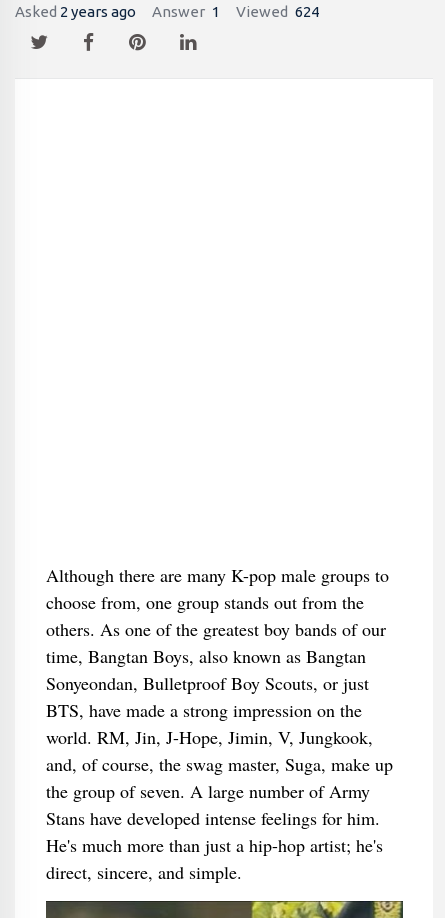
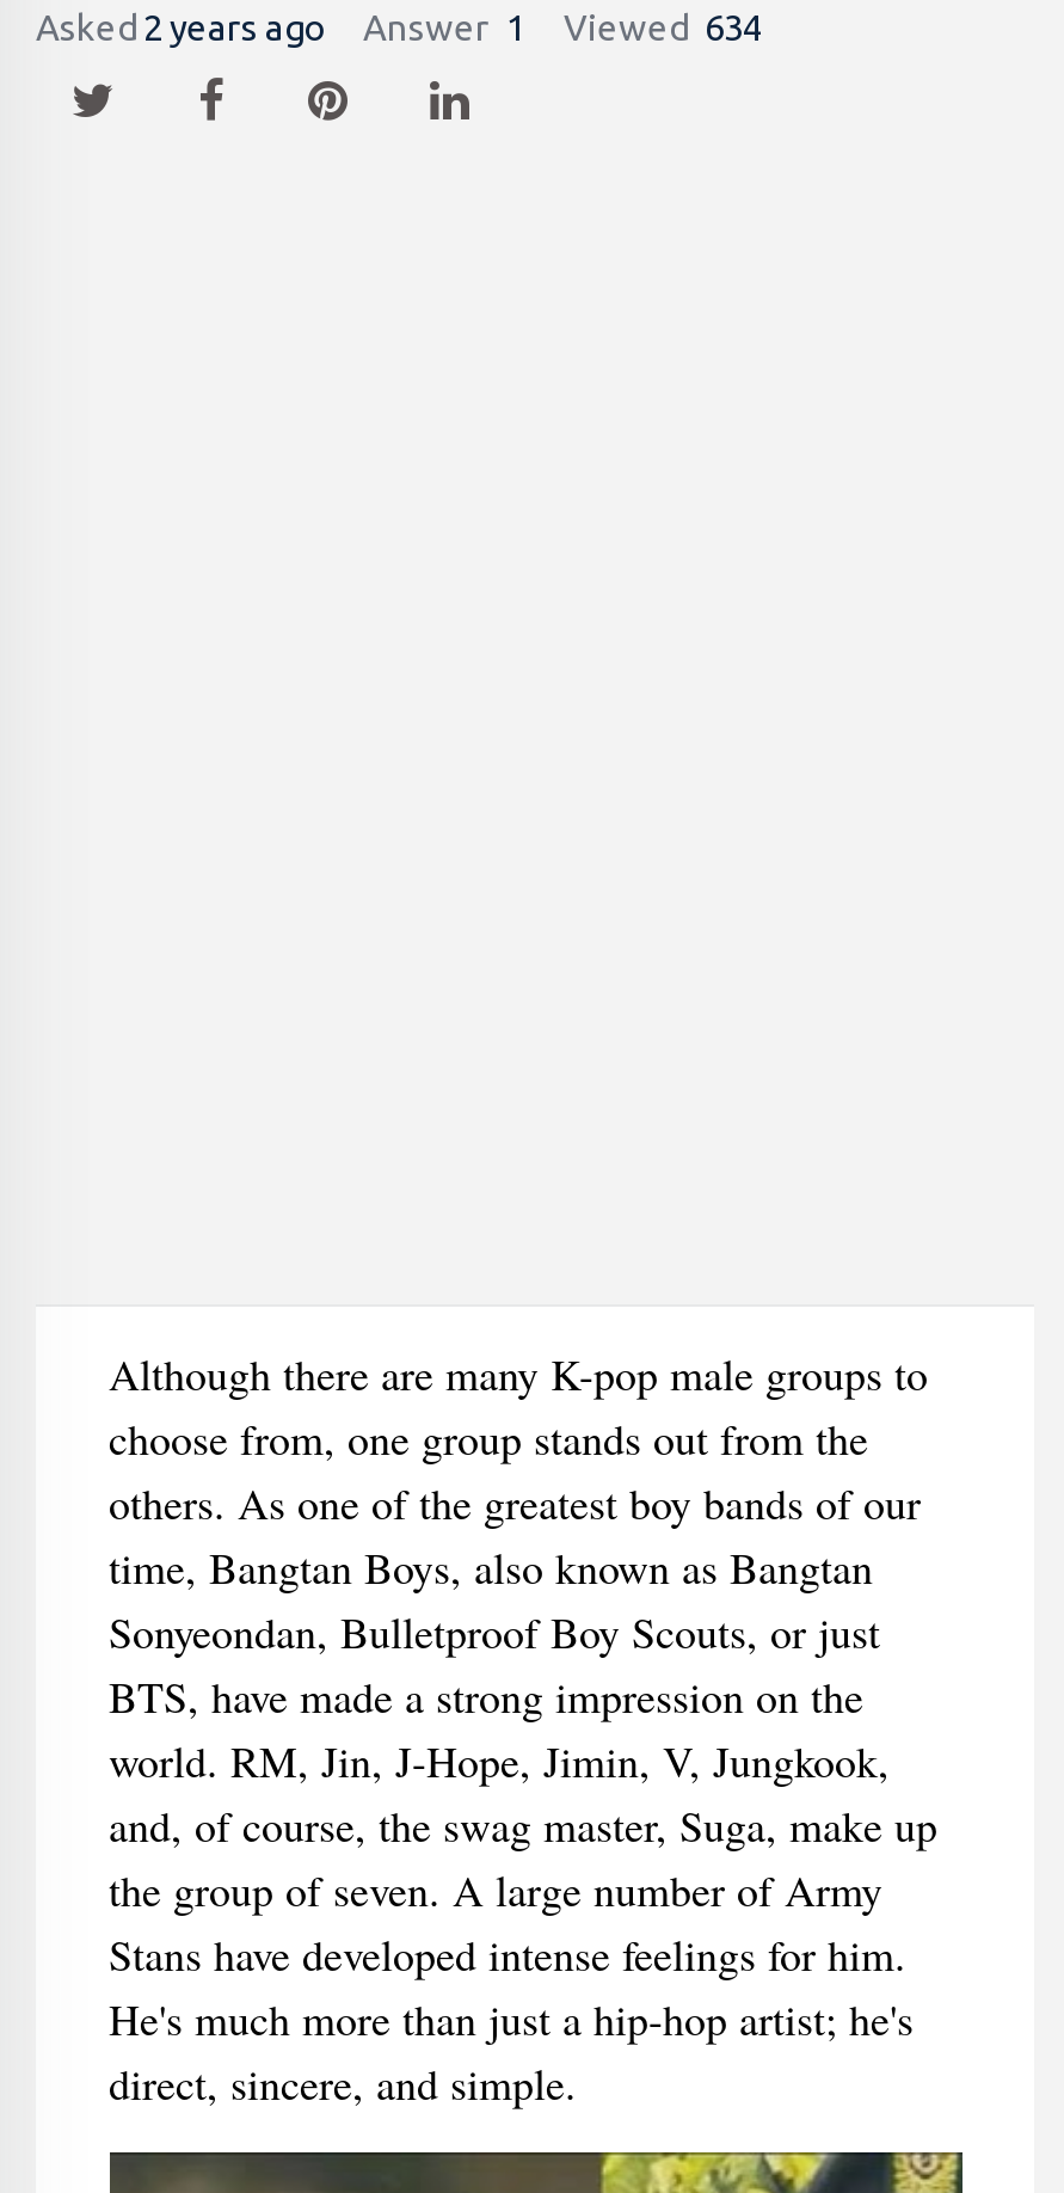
- Asked 2 years ago Answer 1 Viewed 624
+ Asked 2 years ago Answer 1 Viewed 634
